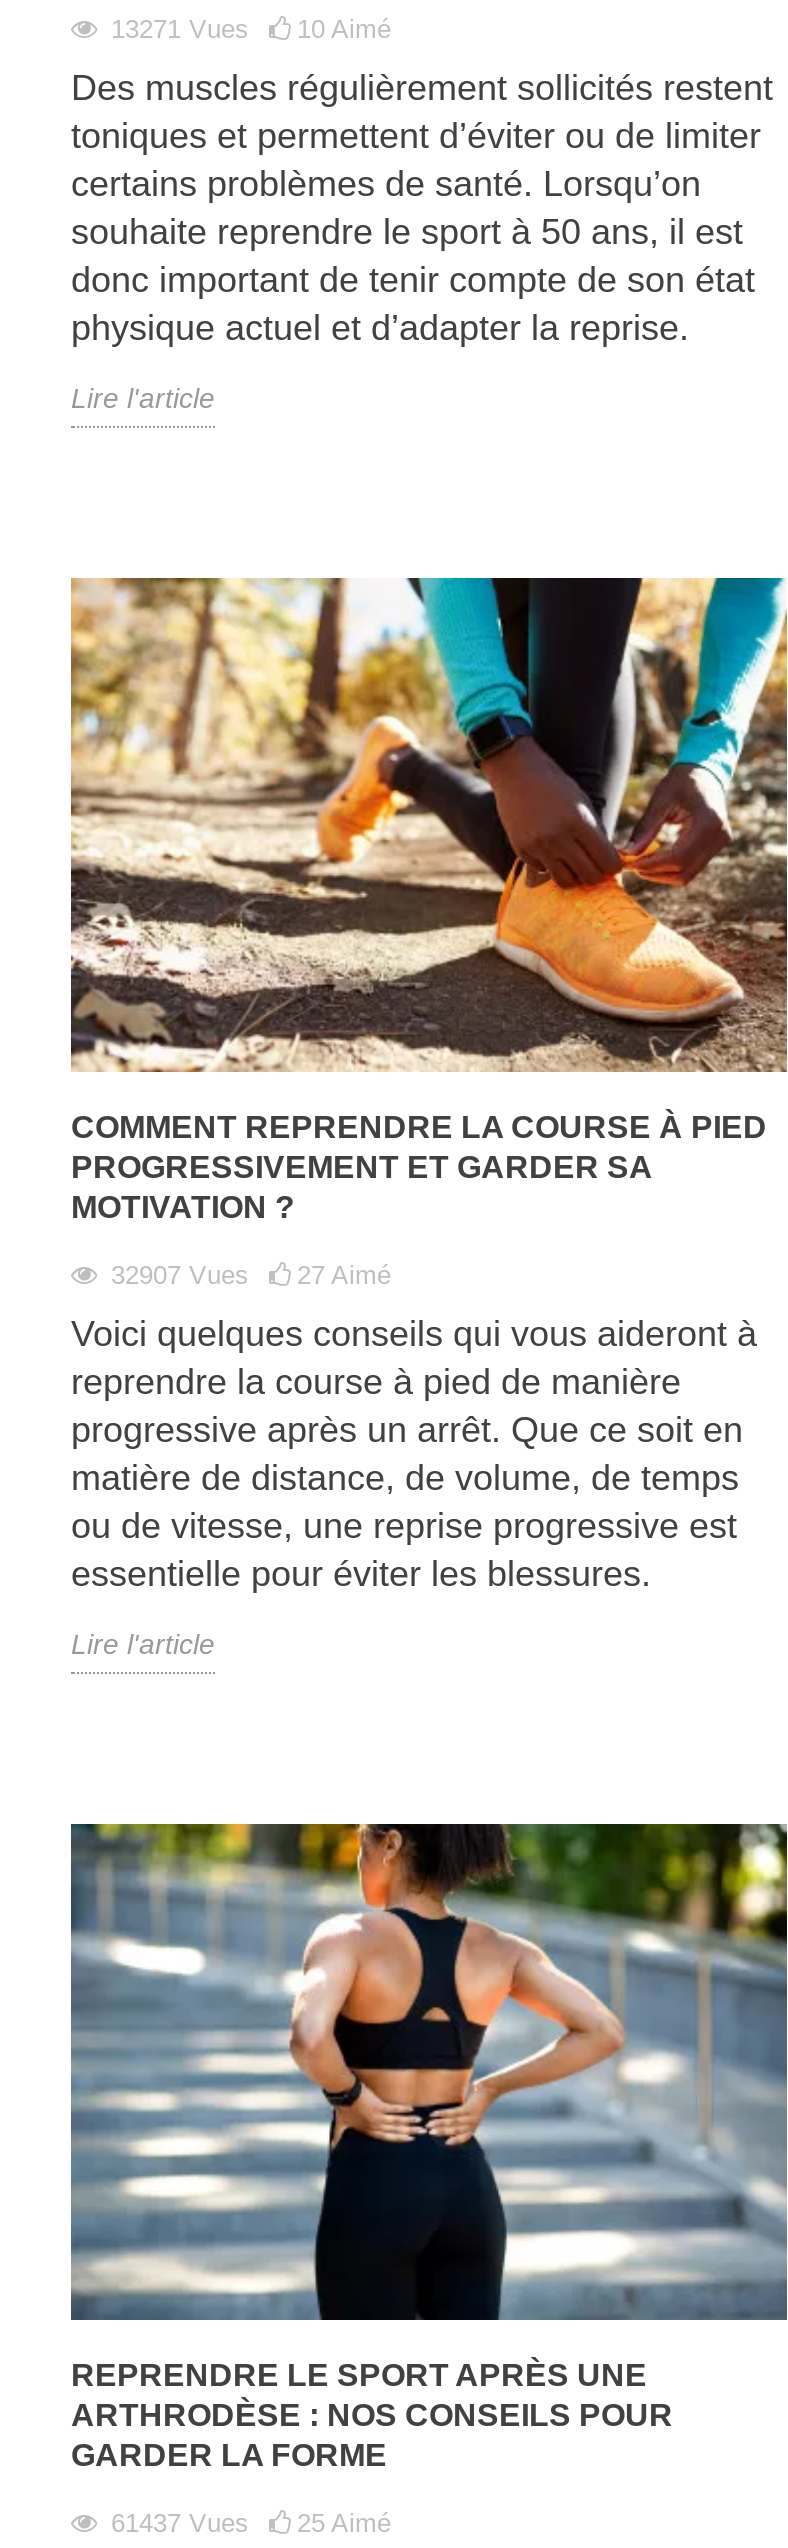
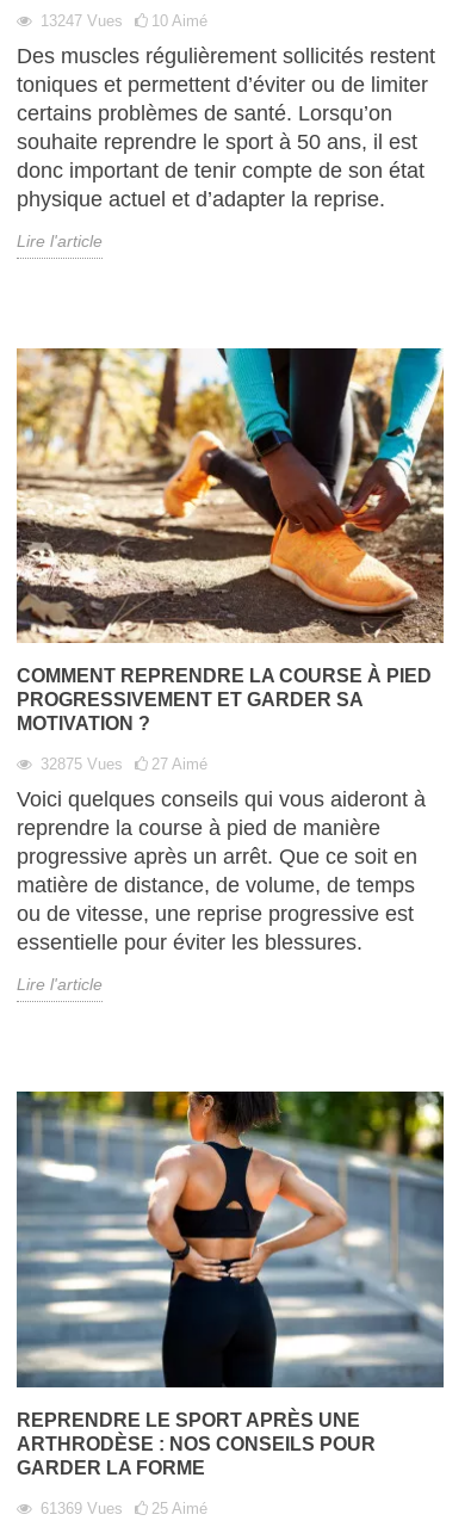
- 13271 Vues 10 Aimé
+ 13247 Vues 10 Aimé

- 32907 Vues 27 Aimé
+ 32875 Vues 27 Aimé

- 61437 Vues 25 Aimé
+ 61369 Vues 25 Aimé
